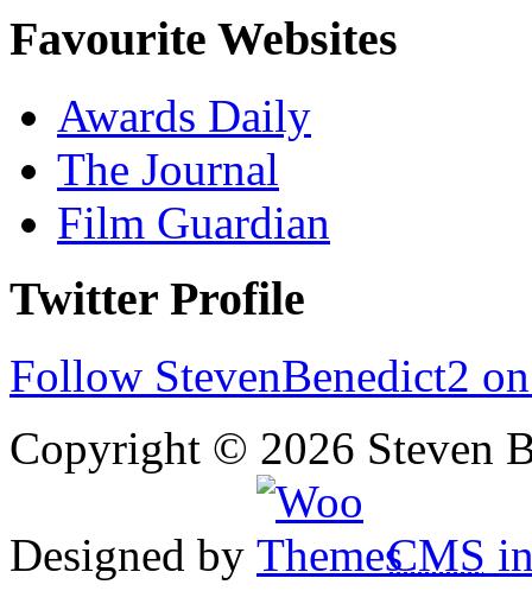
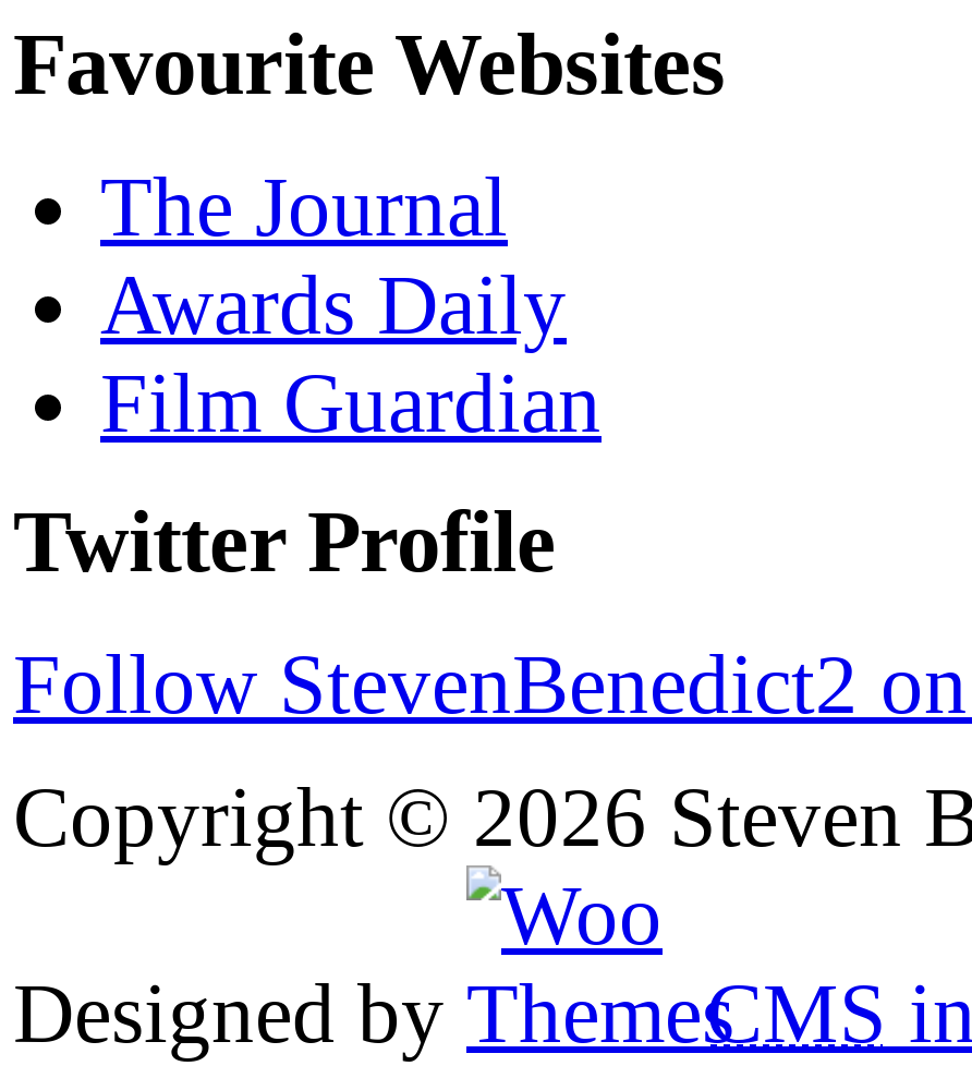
moved down: Awards Daily

moved up: The Journal
